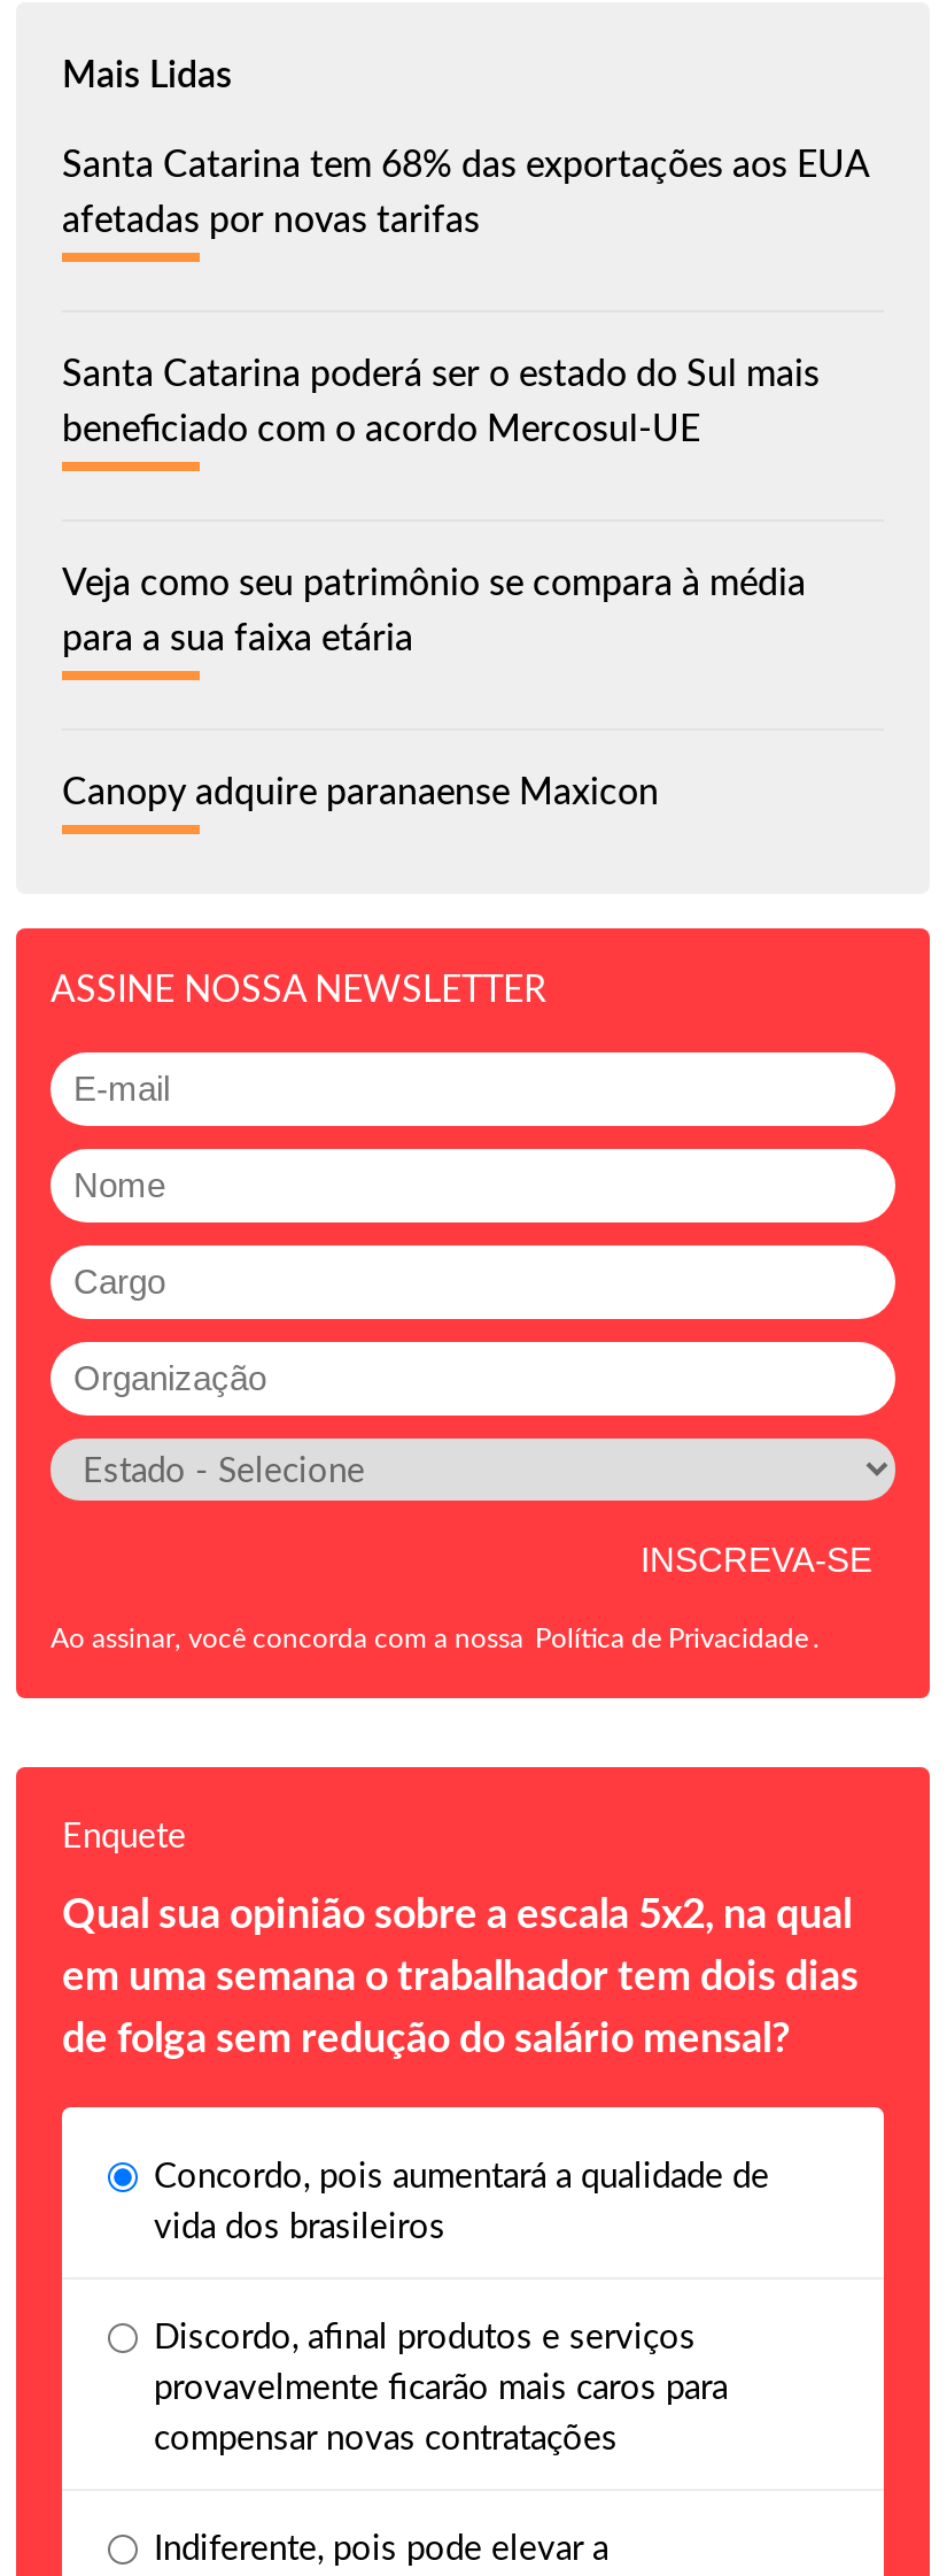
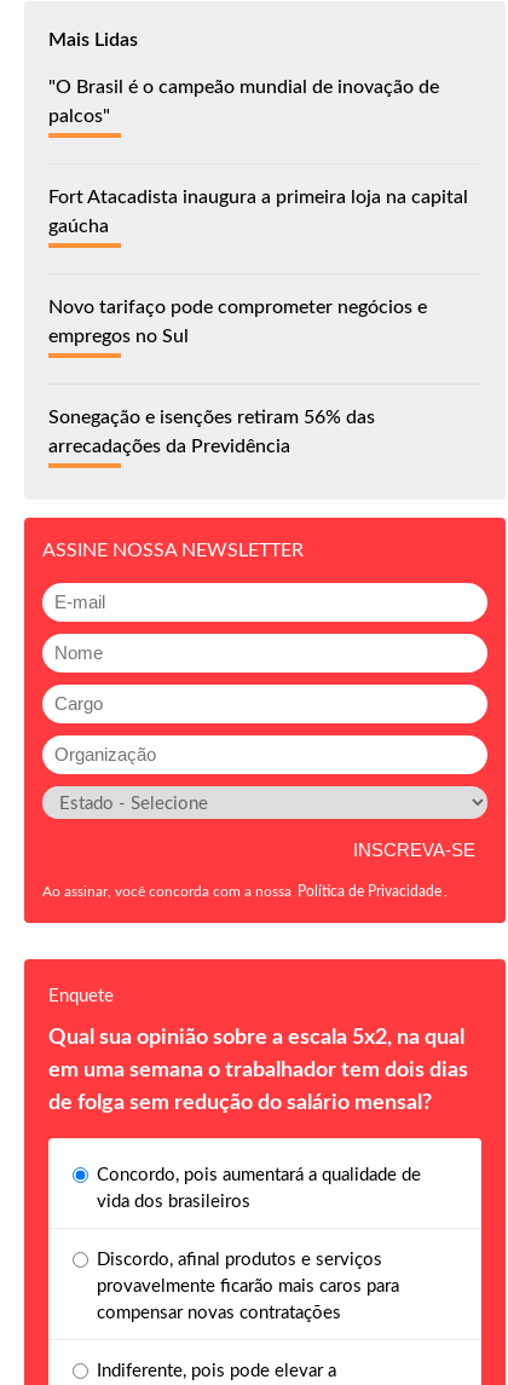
- Santa Catarina tem 68% das exportações aos EUA
- afetadas por novas tarifas
+ "O Brasil é o campeão mundial de inovação de
+ palcos"

- Santa Catarina poderá ser o estado do Sul mais
- beneficiado com o acordo Mercosul-UE
+ Fort Atacadista inaugura a primeira loja na capital
+ gaúcha

- Veja como seu patrimônio se compara à média
- para a sua faixa etária
+ Novo tarifaço pode comprometer negócios e
+ empregos no Sul

- Canopy adquire paranaense Maxicon
+ Sonegação e isenções retiram 56% das
+ arrecadações da Previdência
